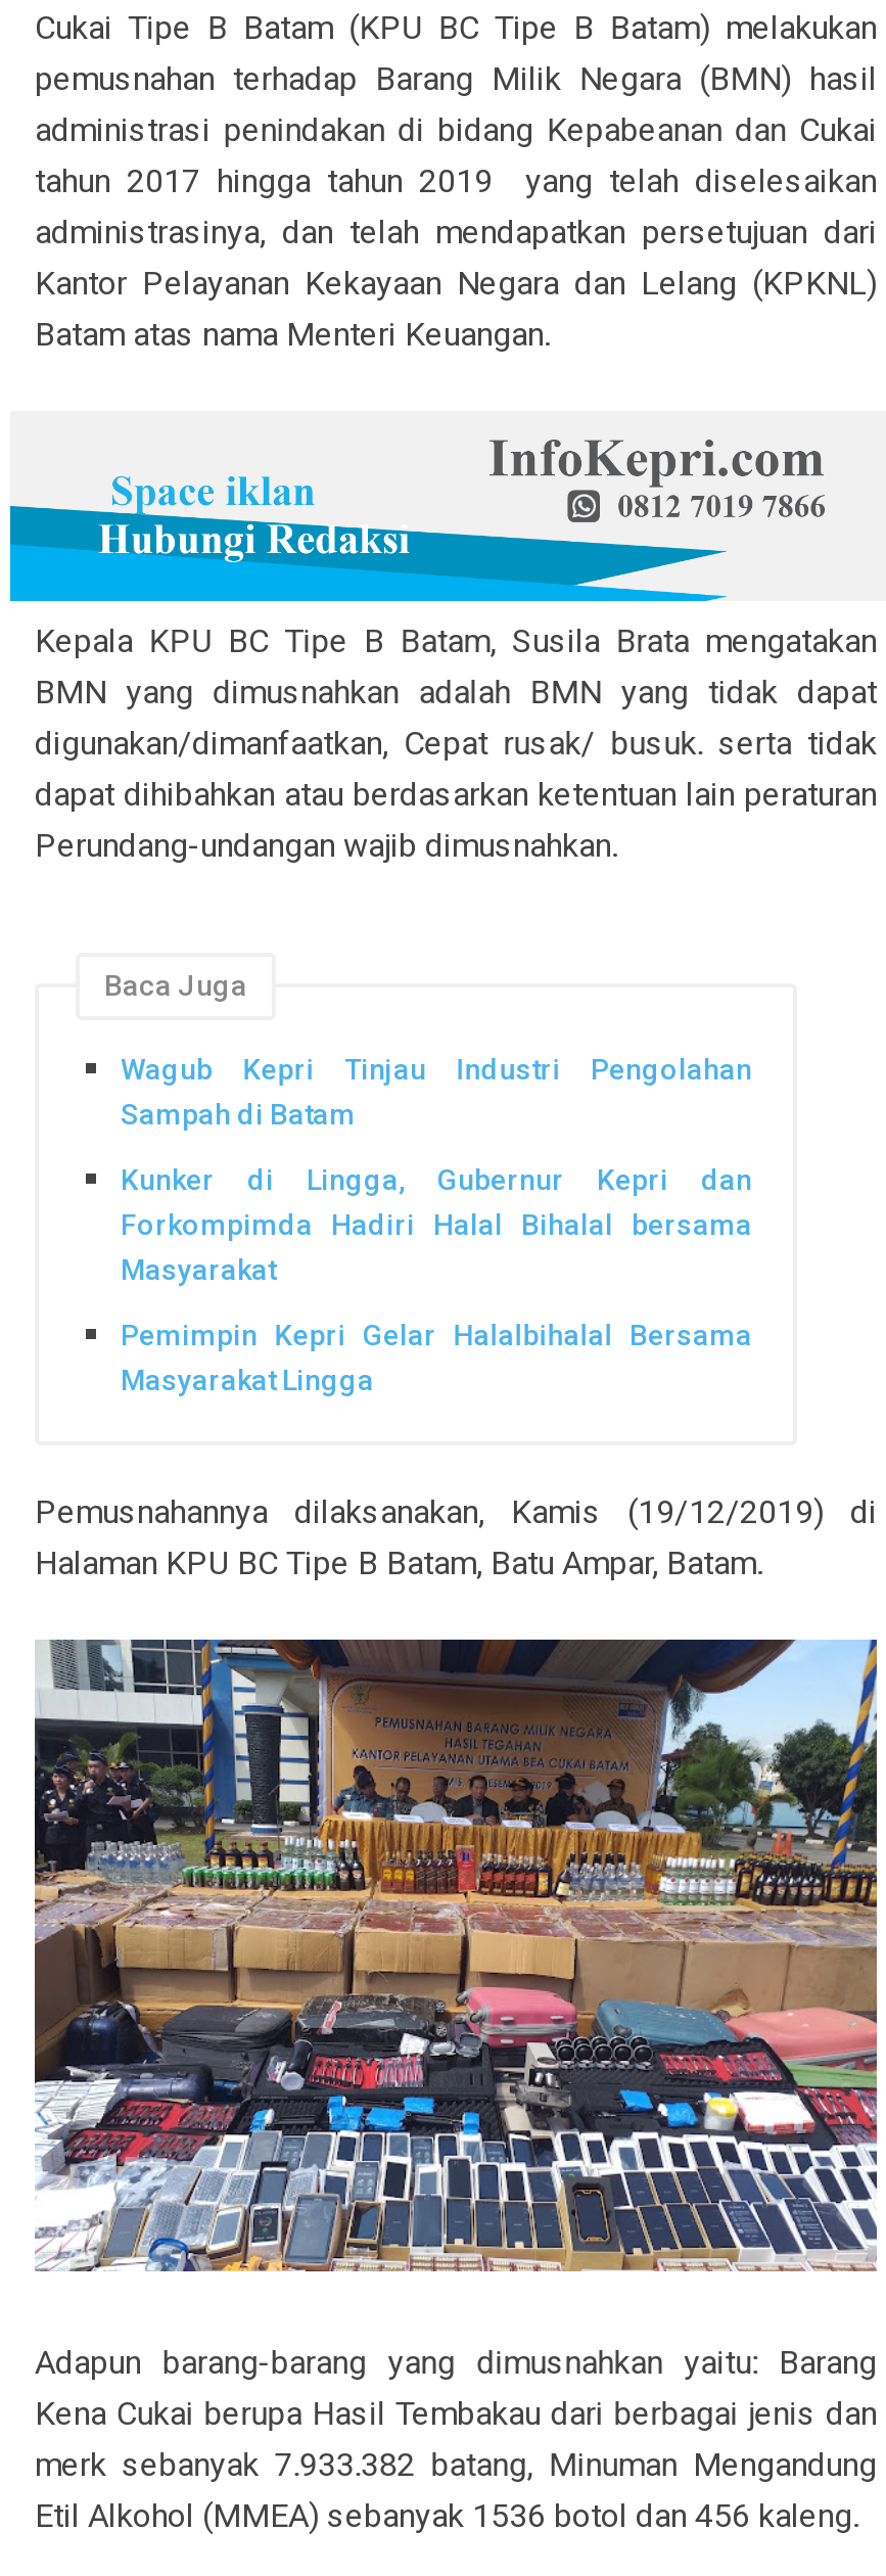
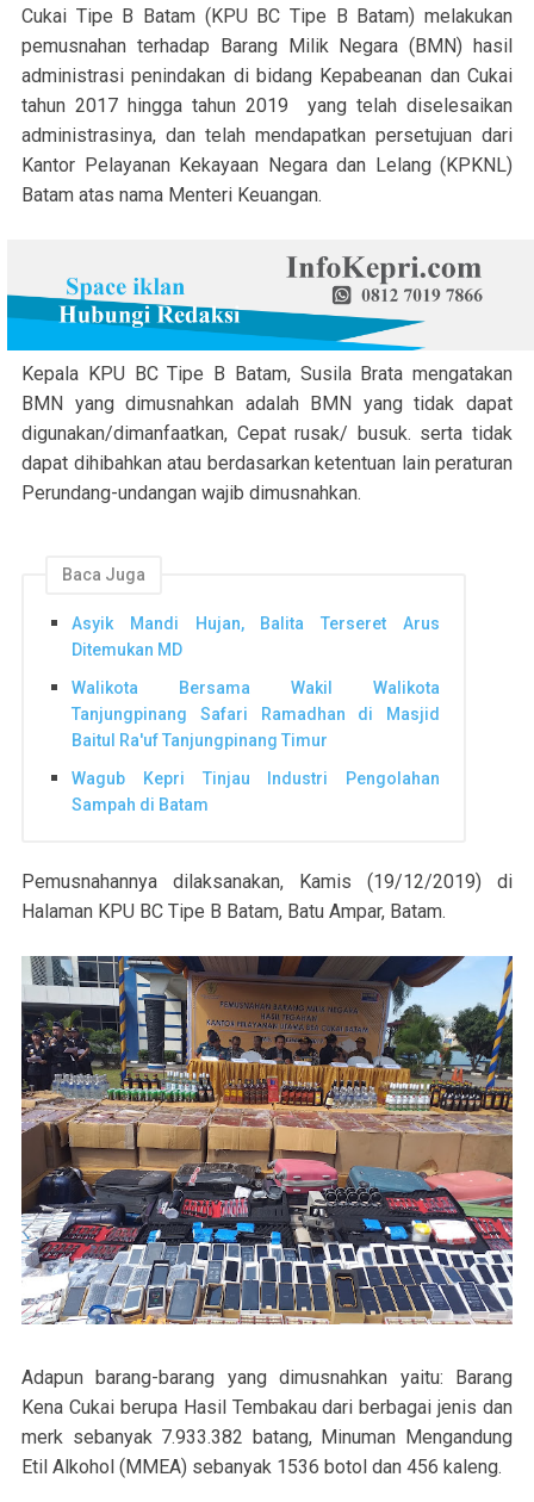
+ Asyik Mandi Hujan, Balita Terseret Arus
+ Ditemukan MD
+ Walikota Bersama Wakil Walikota
+ Tanjungpinang Safari Ramadhan di Masjid
+ Baitul Ra'uf Tanjungpinang Timur

moved down: Wagub Kepri Tinjau Industri Pengolahan | Sampah di Batam

- Kunker di Lingga, Gubernur Kepri dan
- Forkompimda Hadiri Halal Bihalal bersama
- Masyarakat
- Pemimpin Kepri Gelar Halalbihalal Bersama
- Masyarakat Lingga
